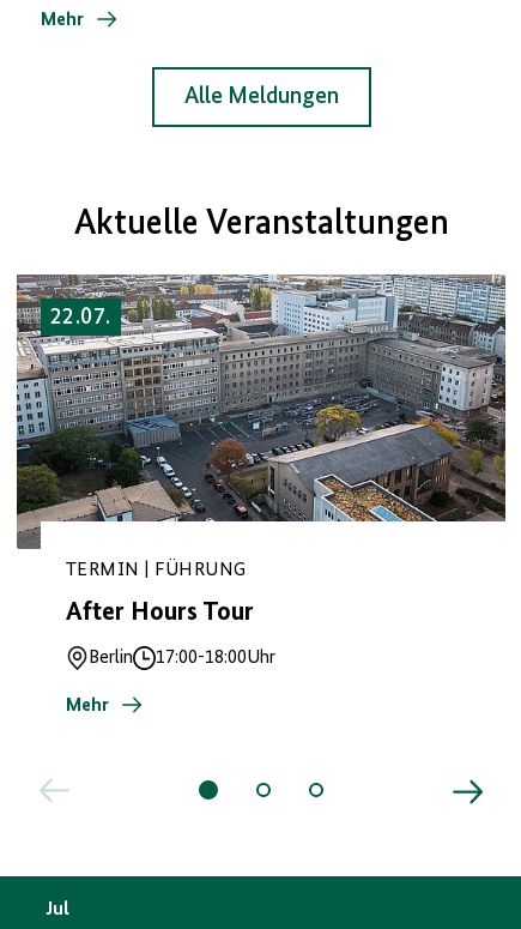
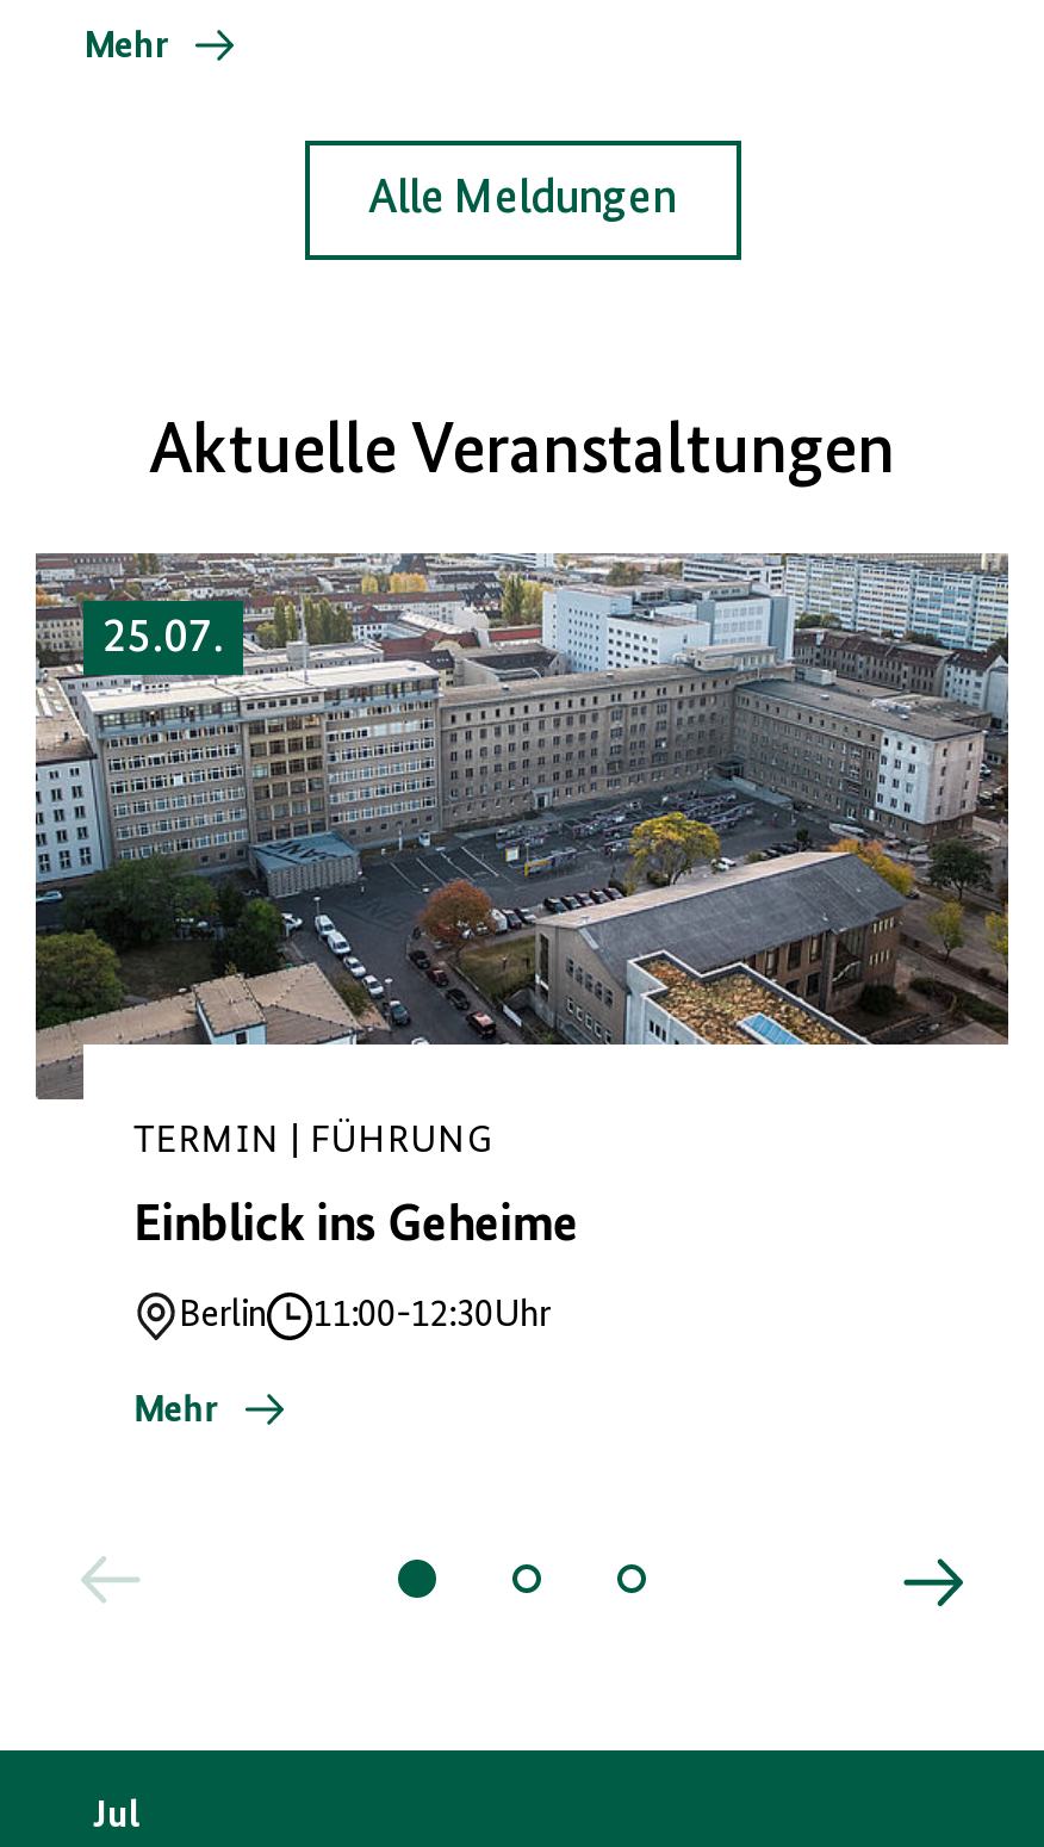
- 22.07.
+ 25.07.

- After Hours Tour
+ Einblick ins Geheime

- Berlin 17:00-18:00Uhr
+ Berlin 11:00-12:30Uhr
